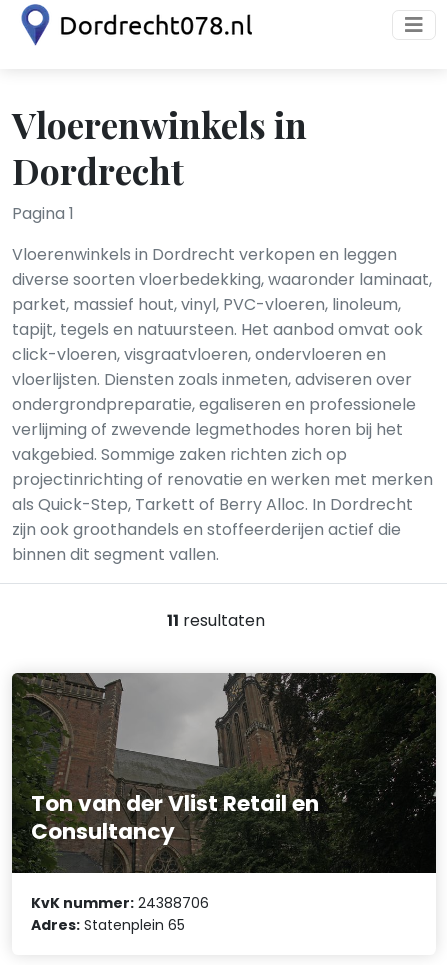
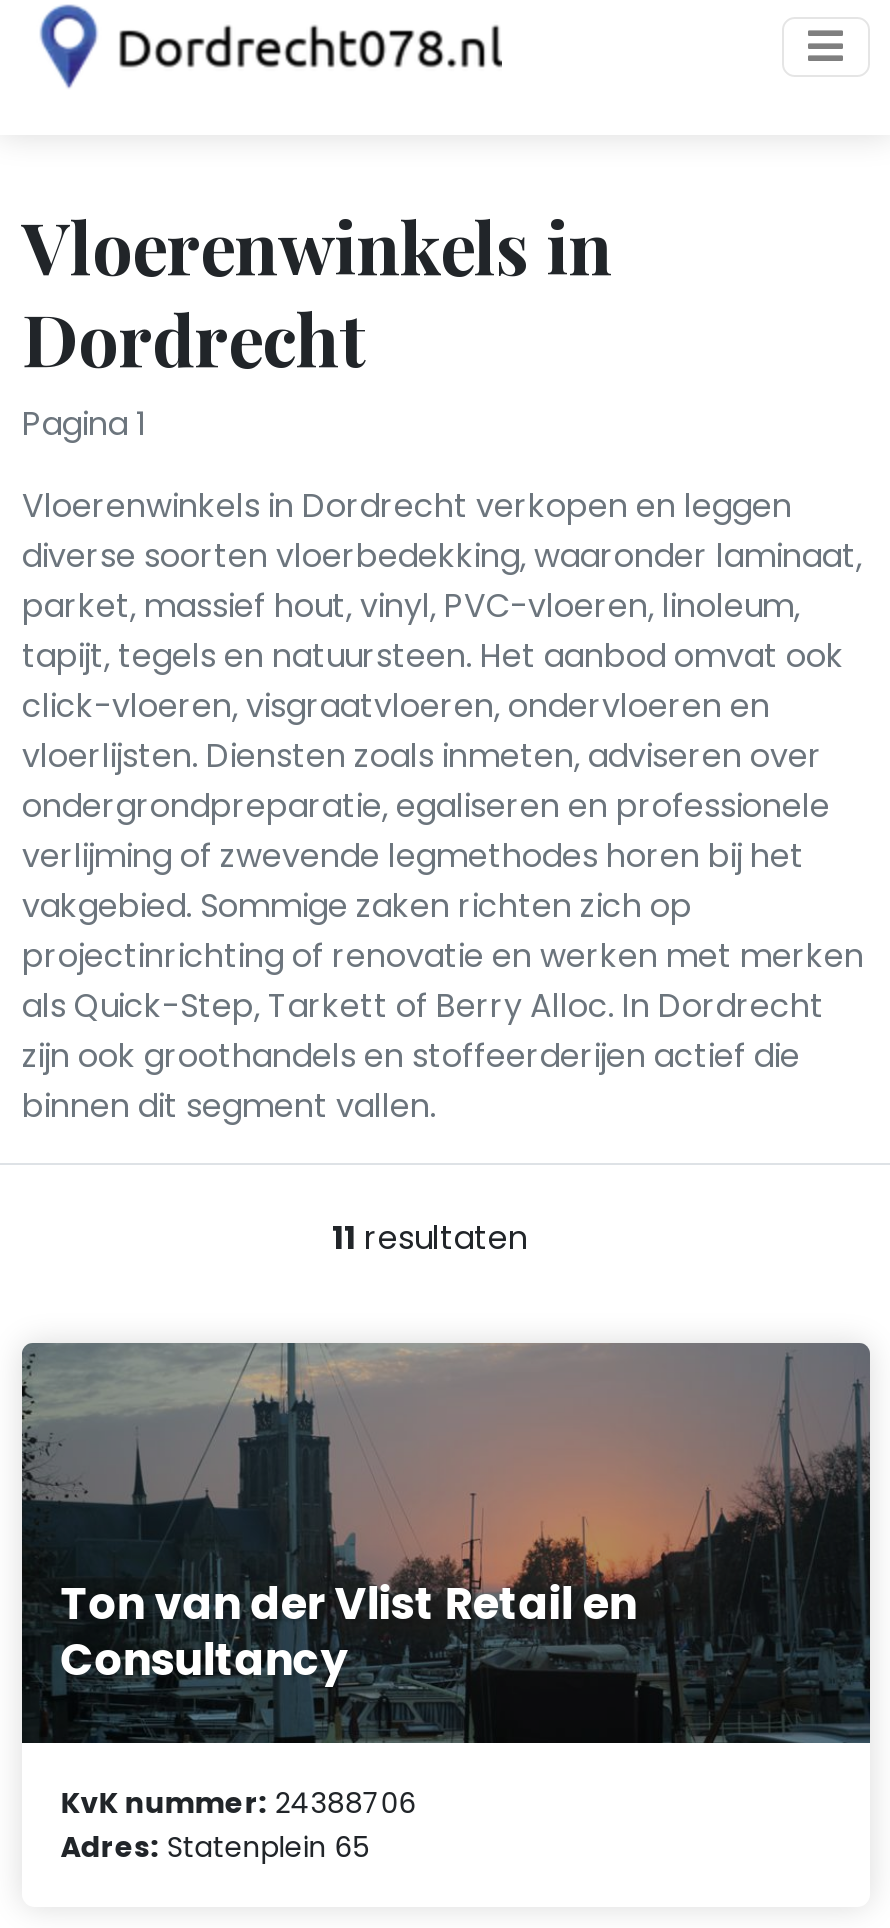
- [image]
+ [image]
